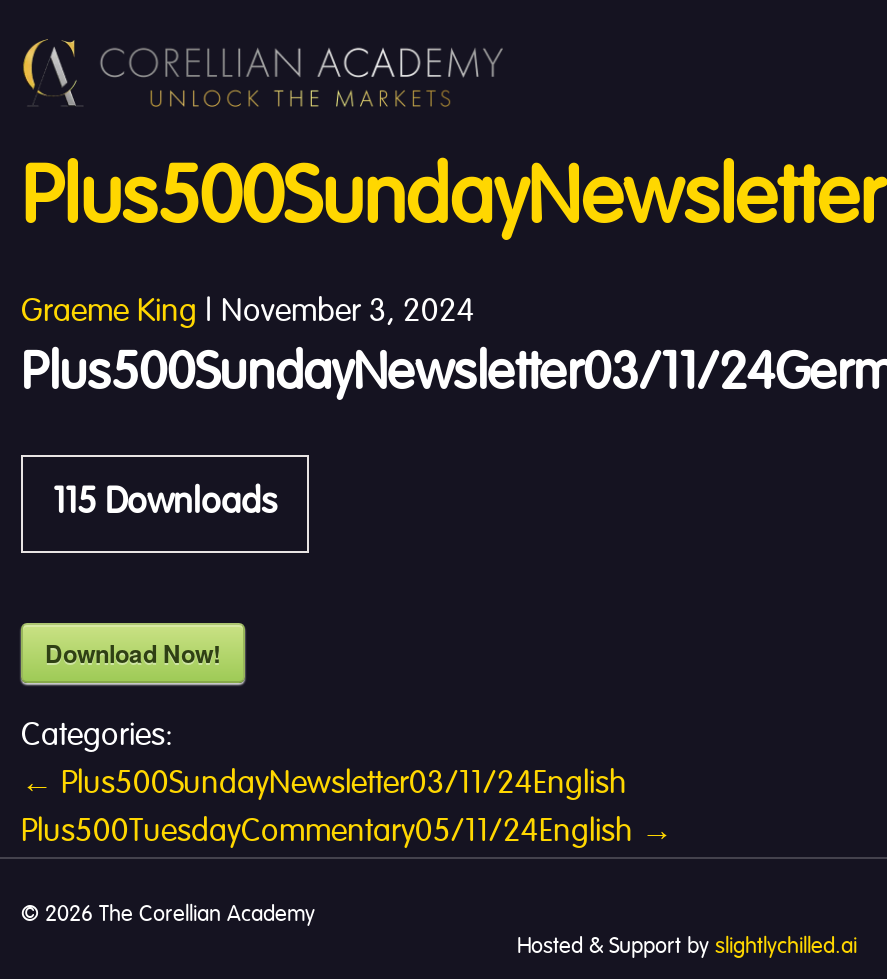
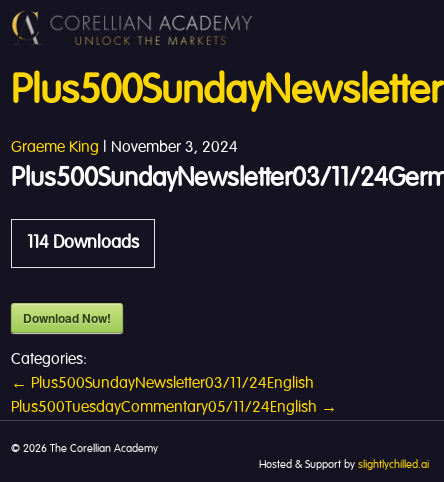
- 115 Downloads
+ 114 Downloads
